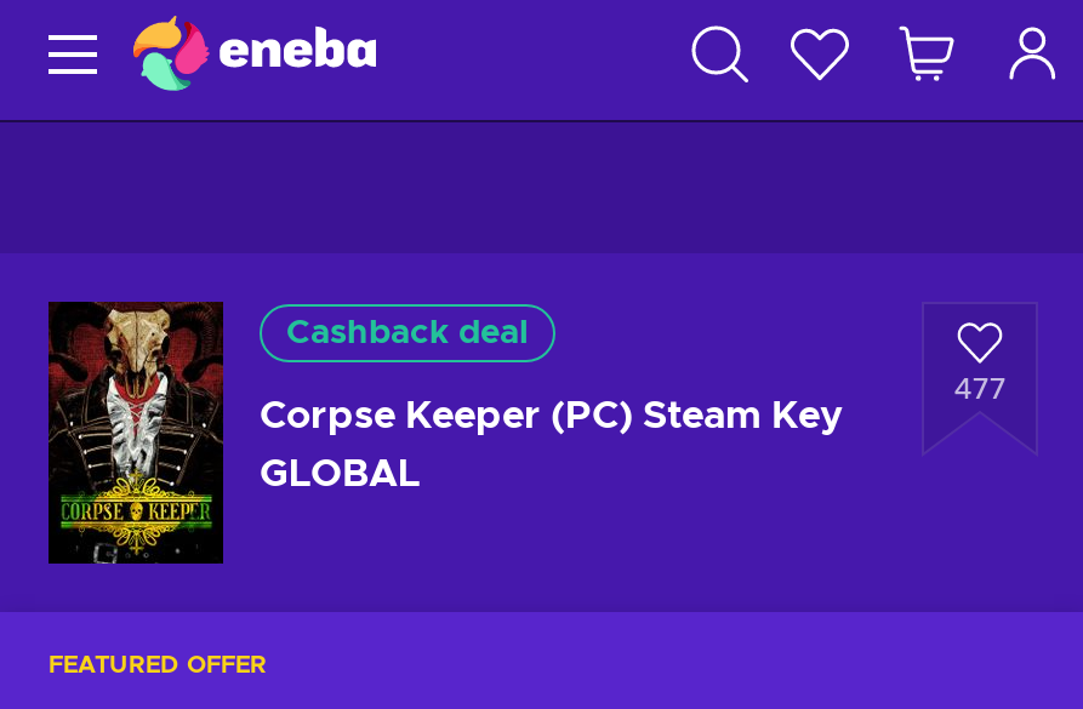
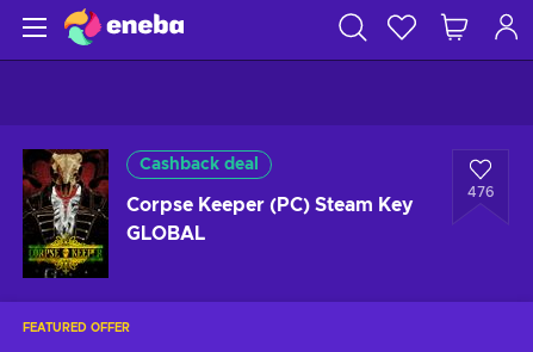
- 477
+ 476
